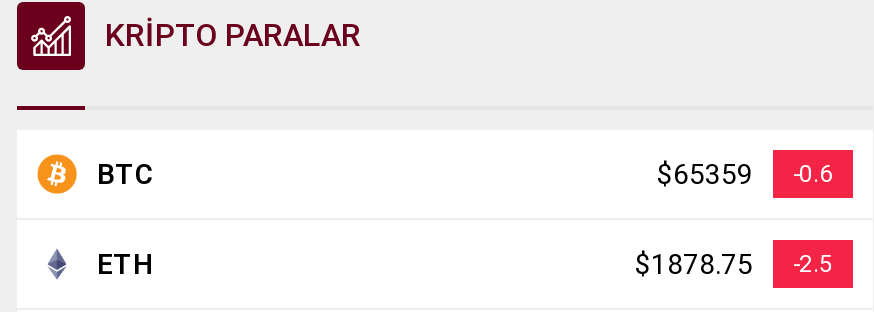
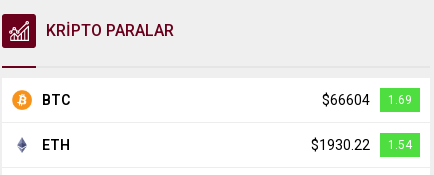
- $65359
+ $66604

- -0.6
+ 1.69

- $1878.75
+ $1930.22

- -2.5
+ 1.54
